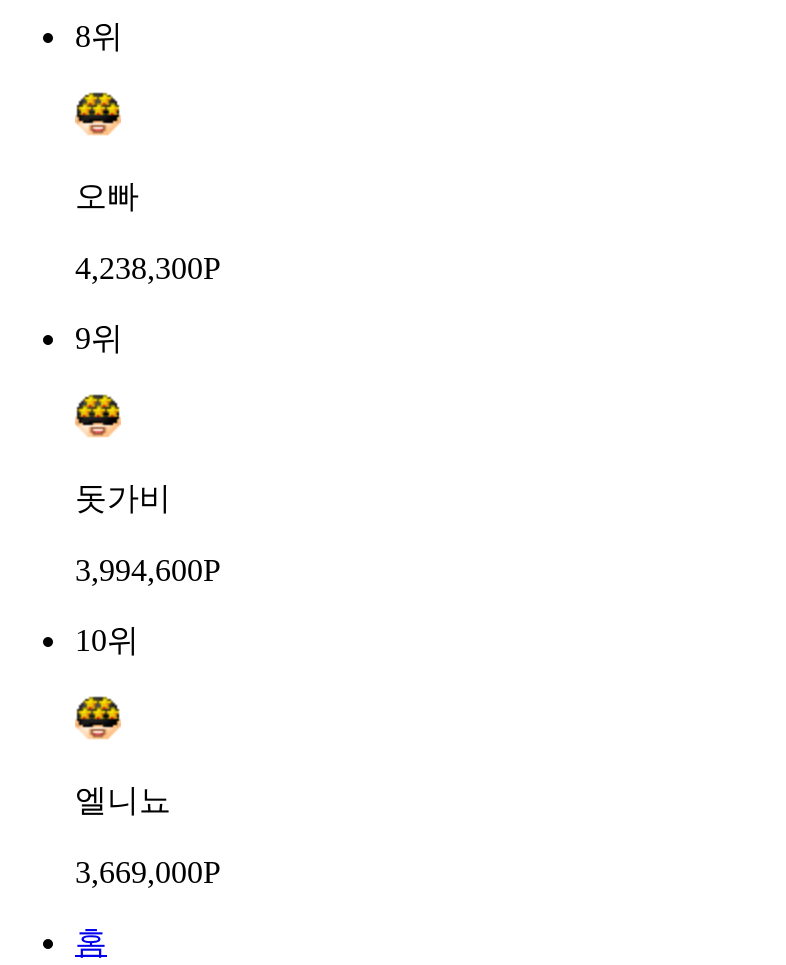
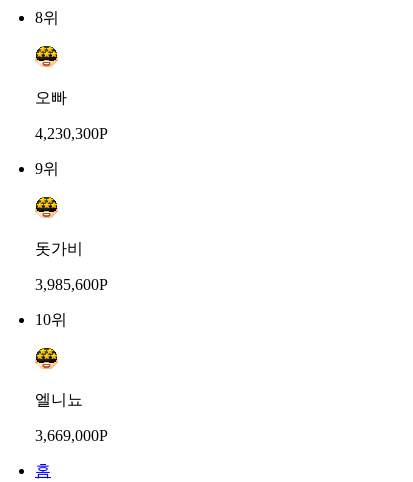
- 4,238,300P
+ 4,230,300P

- 3,994,600P
+ 3,985,600P
